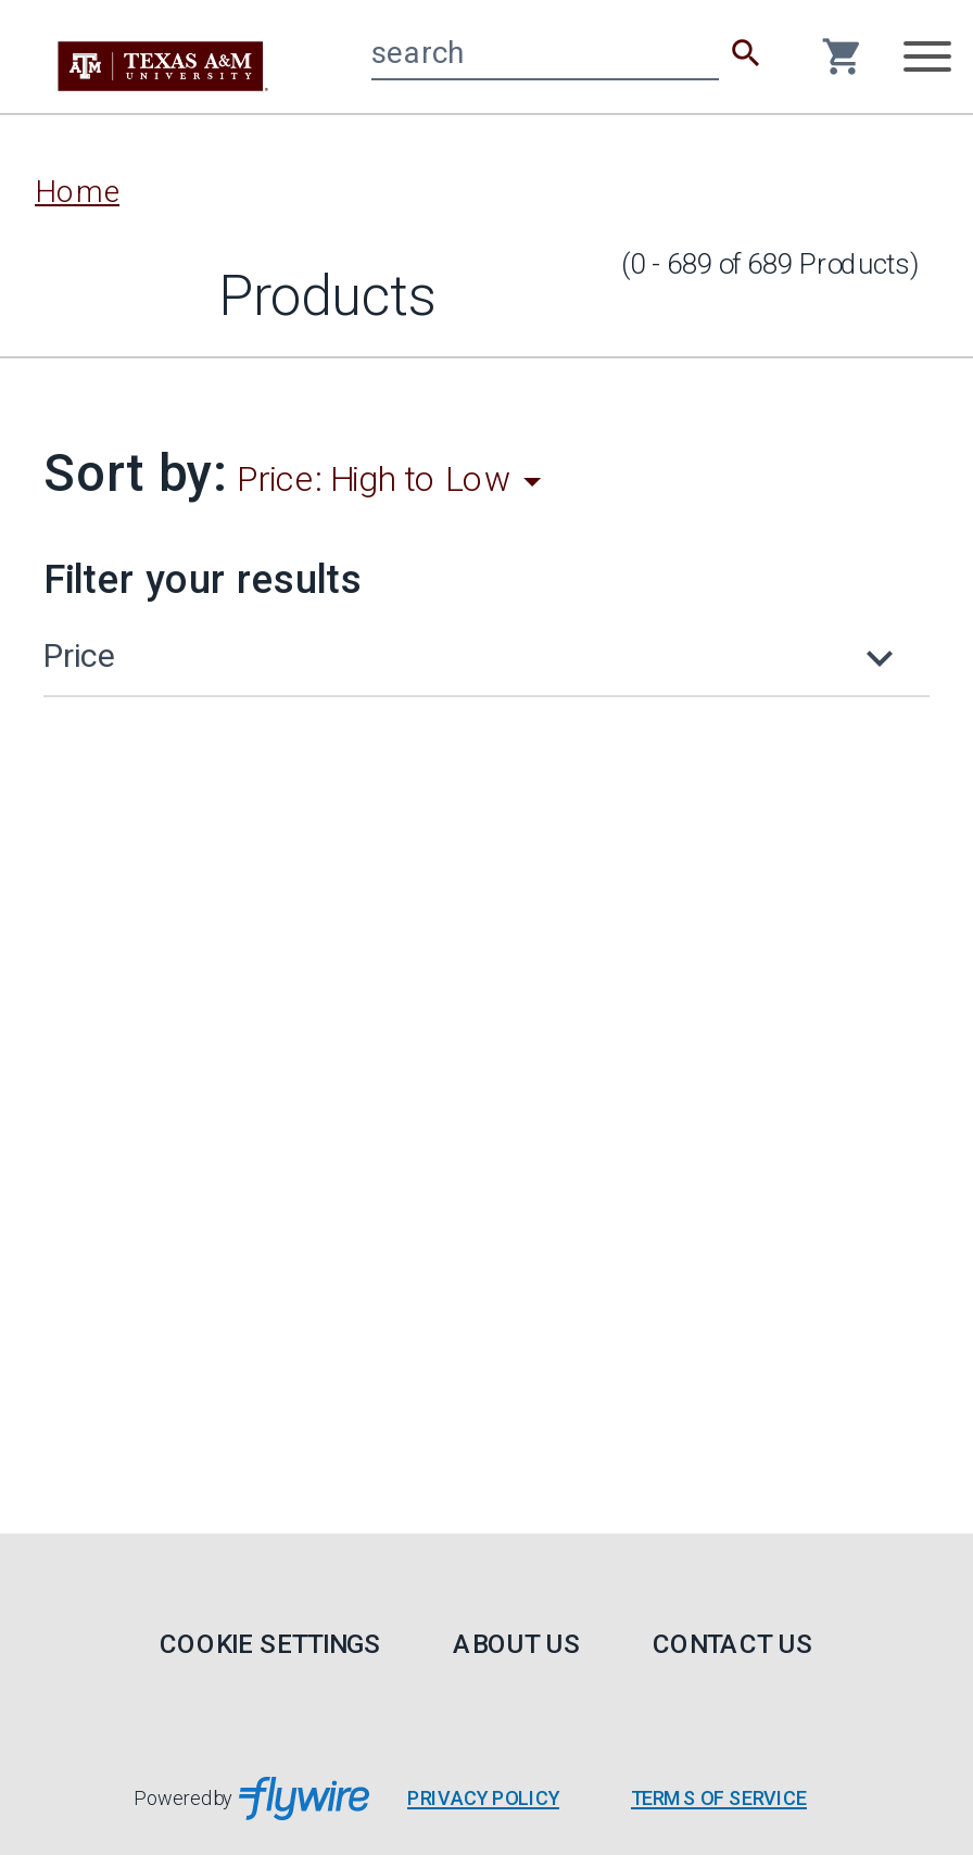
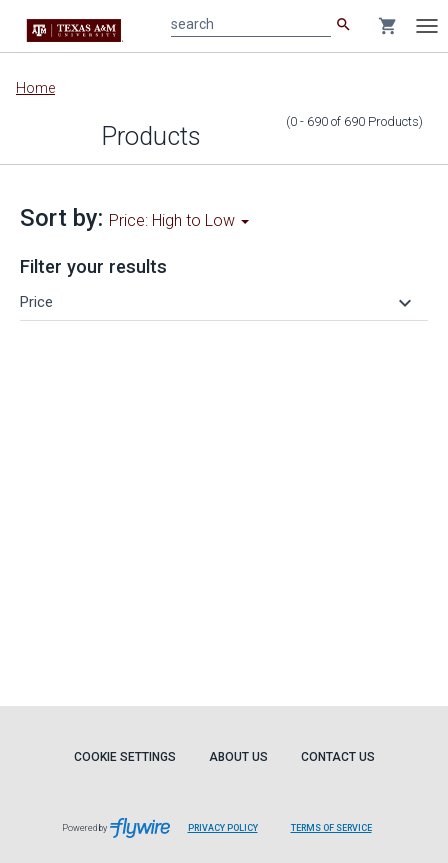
- (0 - 689 of 689 Products)
+ (0 - 690 of 690 Products)
